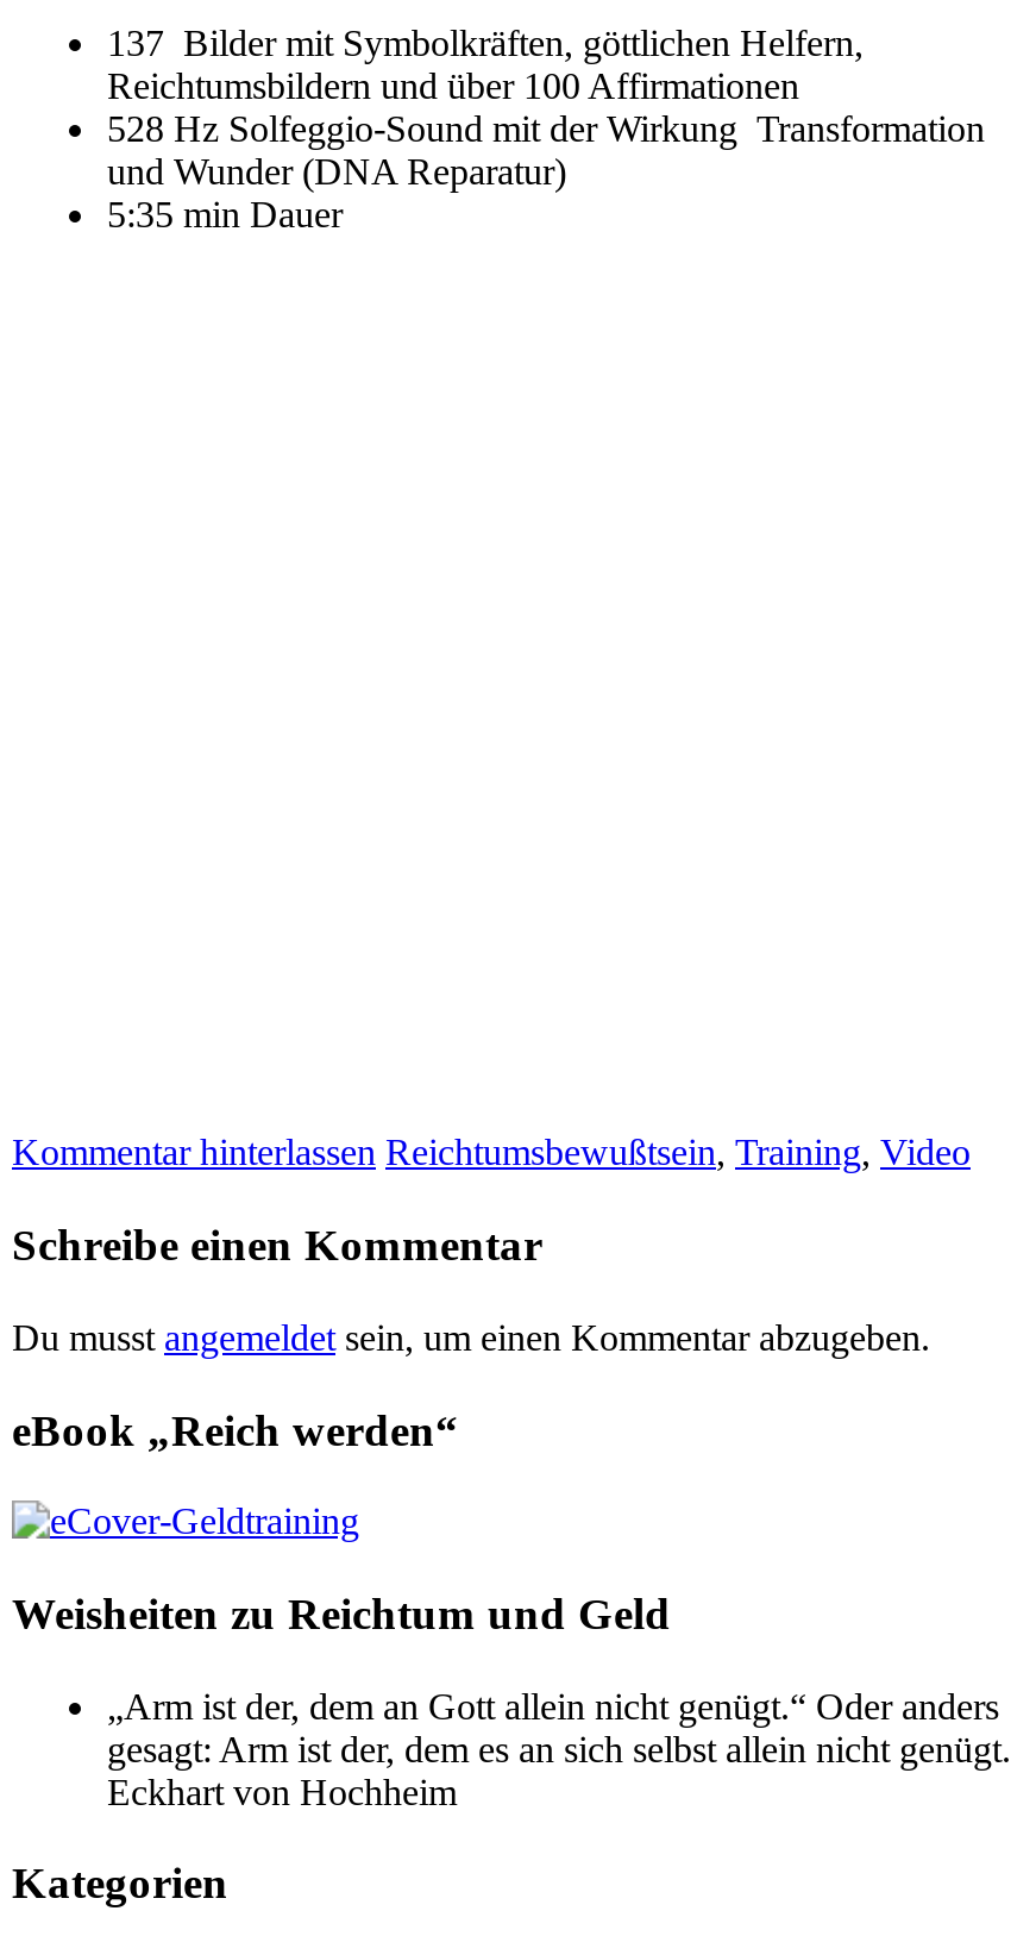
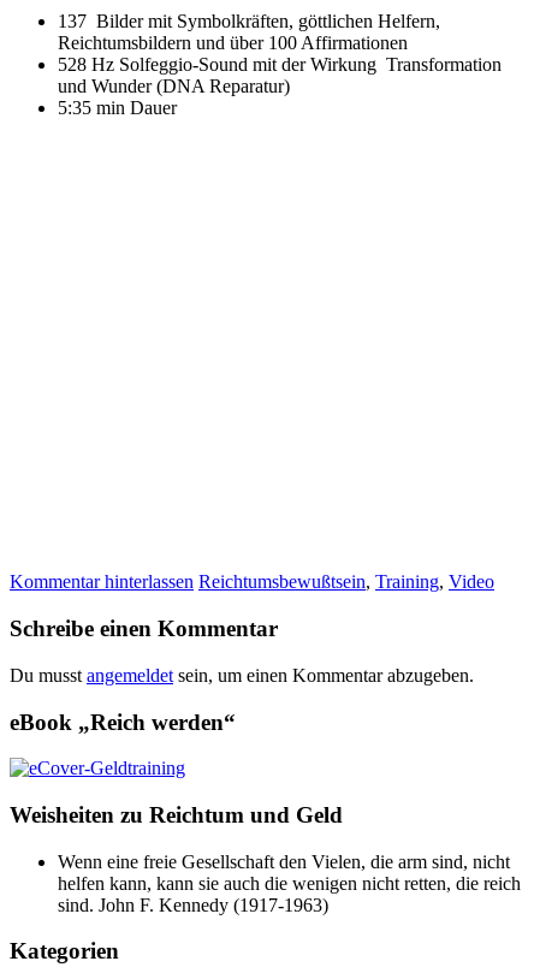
- „Arm ist der, dem an Gott allein nicht genügt.“ Oder anders
- gesagt: Arm ist der, dem es an sich selbst allein nicht genügt.
- Eckhart von Hochheim
+ Wenn eine freie Gesellschaft den Vielen, die arm sind, nicht
+ helfen kann, kann sie auch die wenigen nicht retten, die reich
+ sind. John F. Kennedy (1917-1963)
